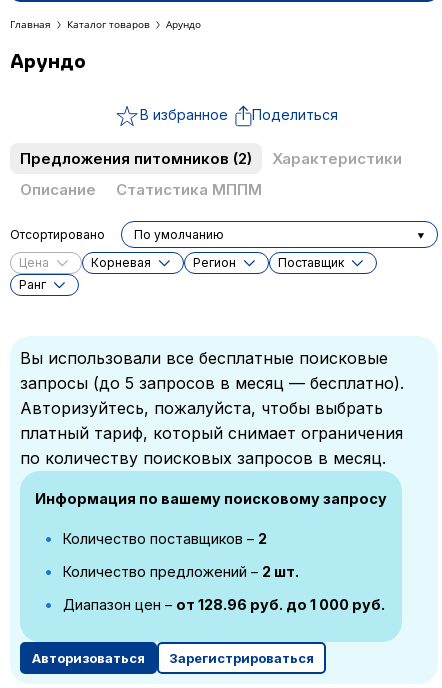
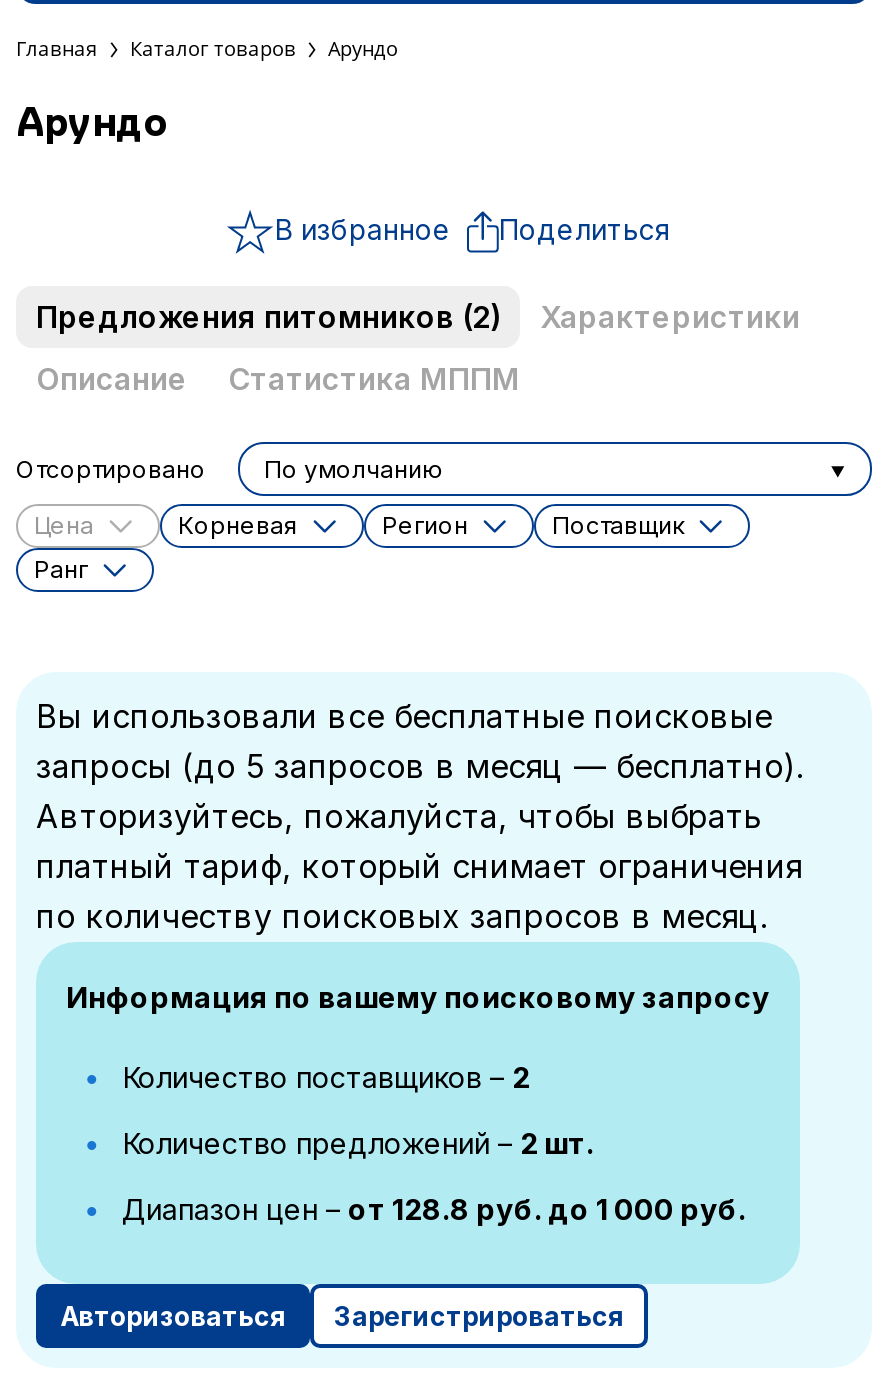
- Диапазон цен – от 128.96 руб. до 1 000 руб.
+ Диапазон цен – от 128.8 руб. до 1 000 руб.
